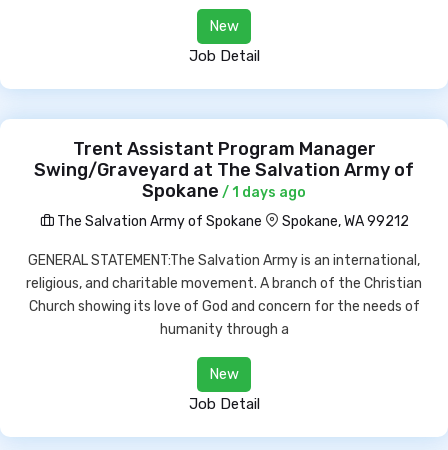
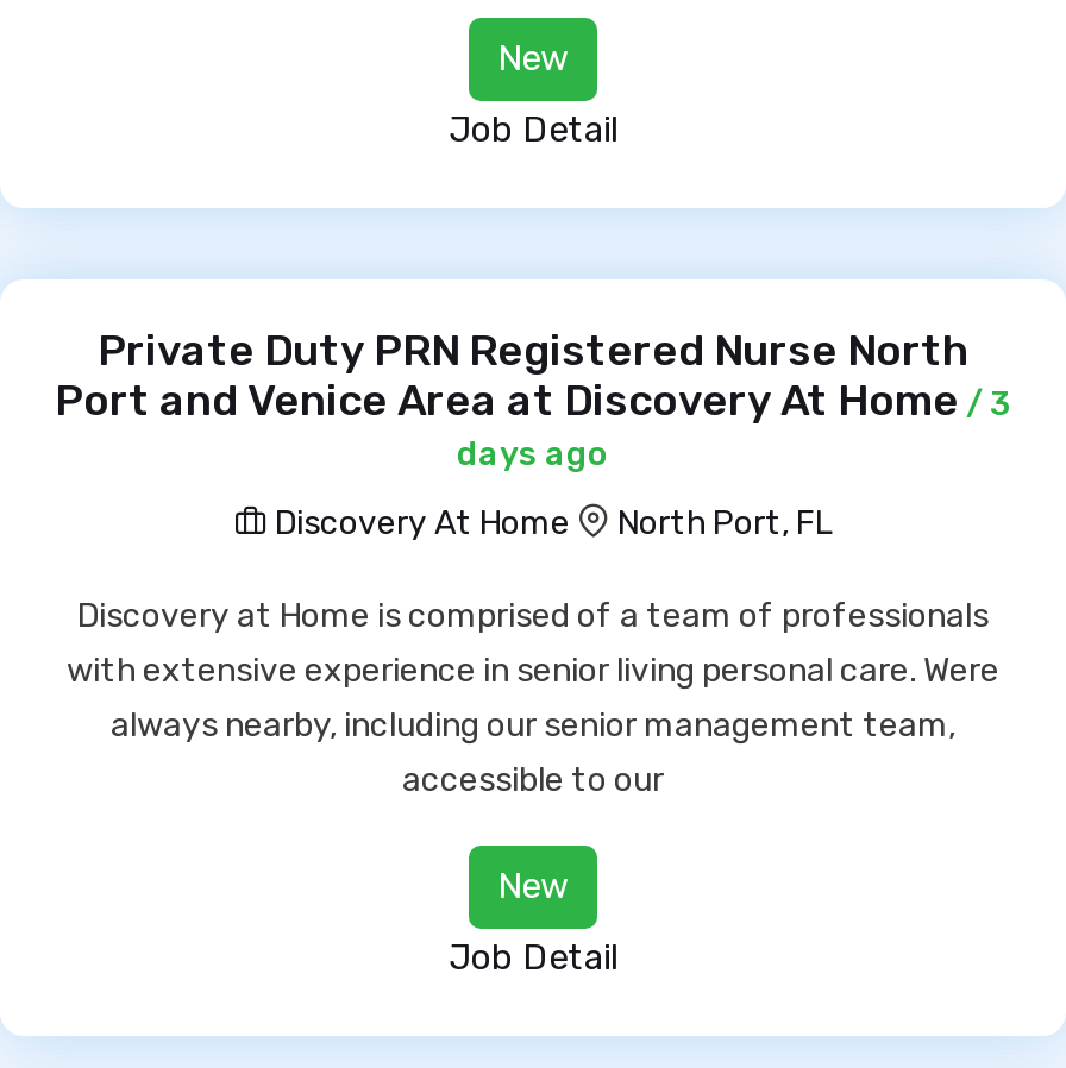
- Trent Assistant Program Manager
- Swing/Graveyard at The Salvation Army of
- Spokane / 1 days ago
+ Private Duty PRN Registered Nurse North
+ Port and Venice Area at Discovery At Home / 3
+ days ago

- The Salvation Army of Spokane
- Spokane, WA 99212
+ Discovery At Home
+ North Port, FL

- GENERAL STATEMENT:The Salvation Army is an international,
- religious, and charitable movement. A branch of the Christian
- Church showing its love of God and concern for the needs of
- humanity through a
+ Discovery at Home is comprised of a team of professionals
+ with extensive experience in senior living personal care. Were
+ always nearby, including our senior management team,
+ accessible to our
